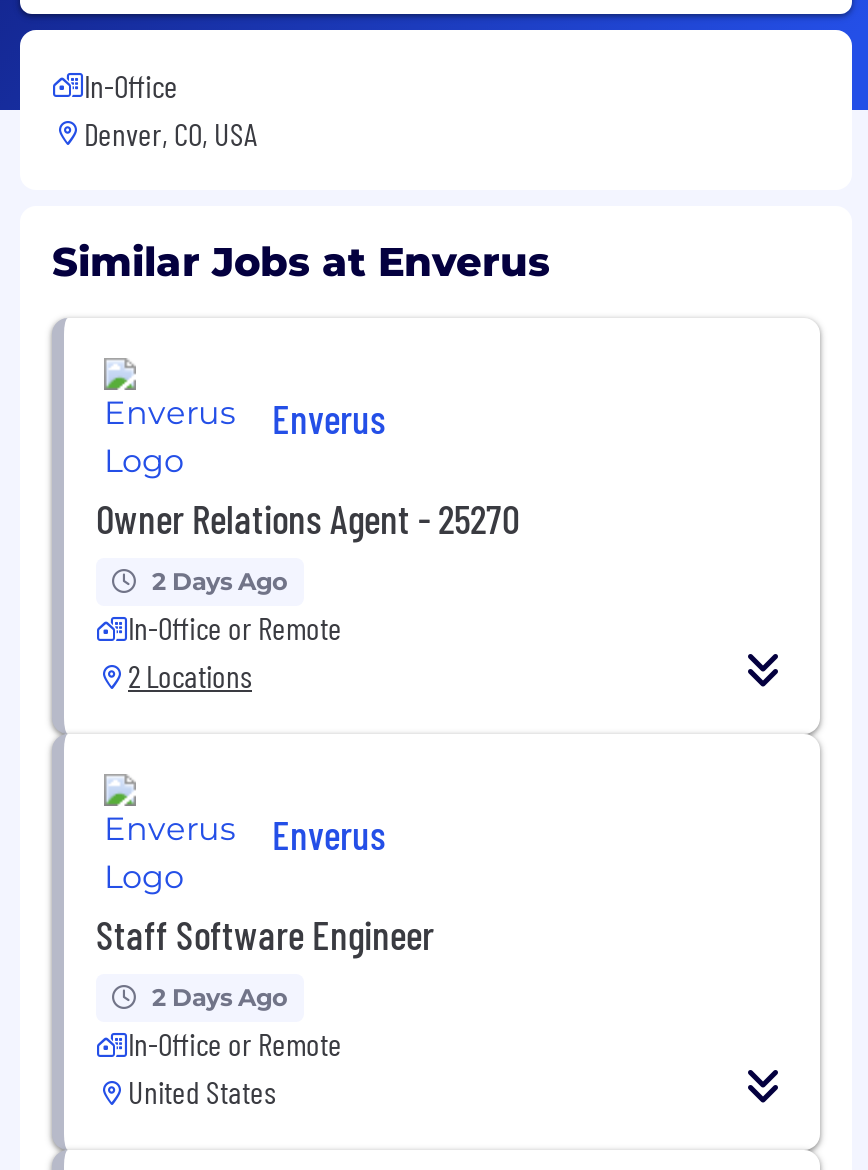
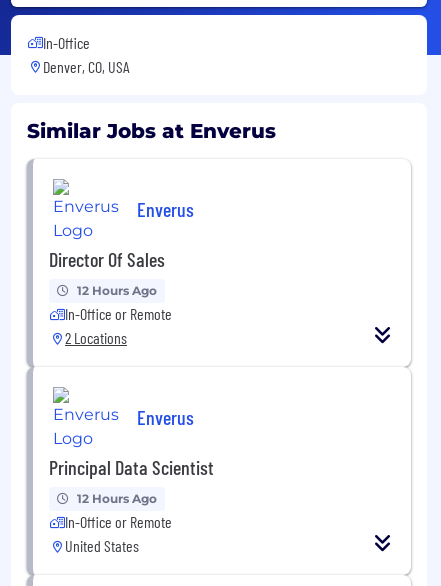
- Owner Relations Agent - 25270
+ Director Of Sales

- 2 Days Ago
+ 12 Hours Ago

- Staff Software Engineer
+ Principal Data Scientist

- 2 Days Ago
+ 12 Hours Ago
